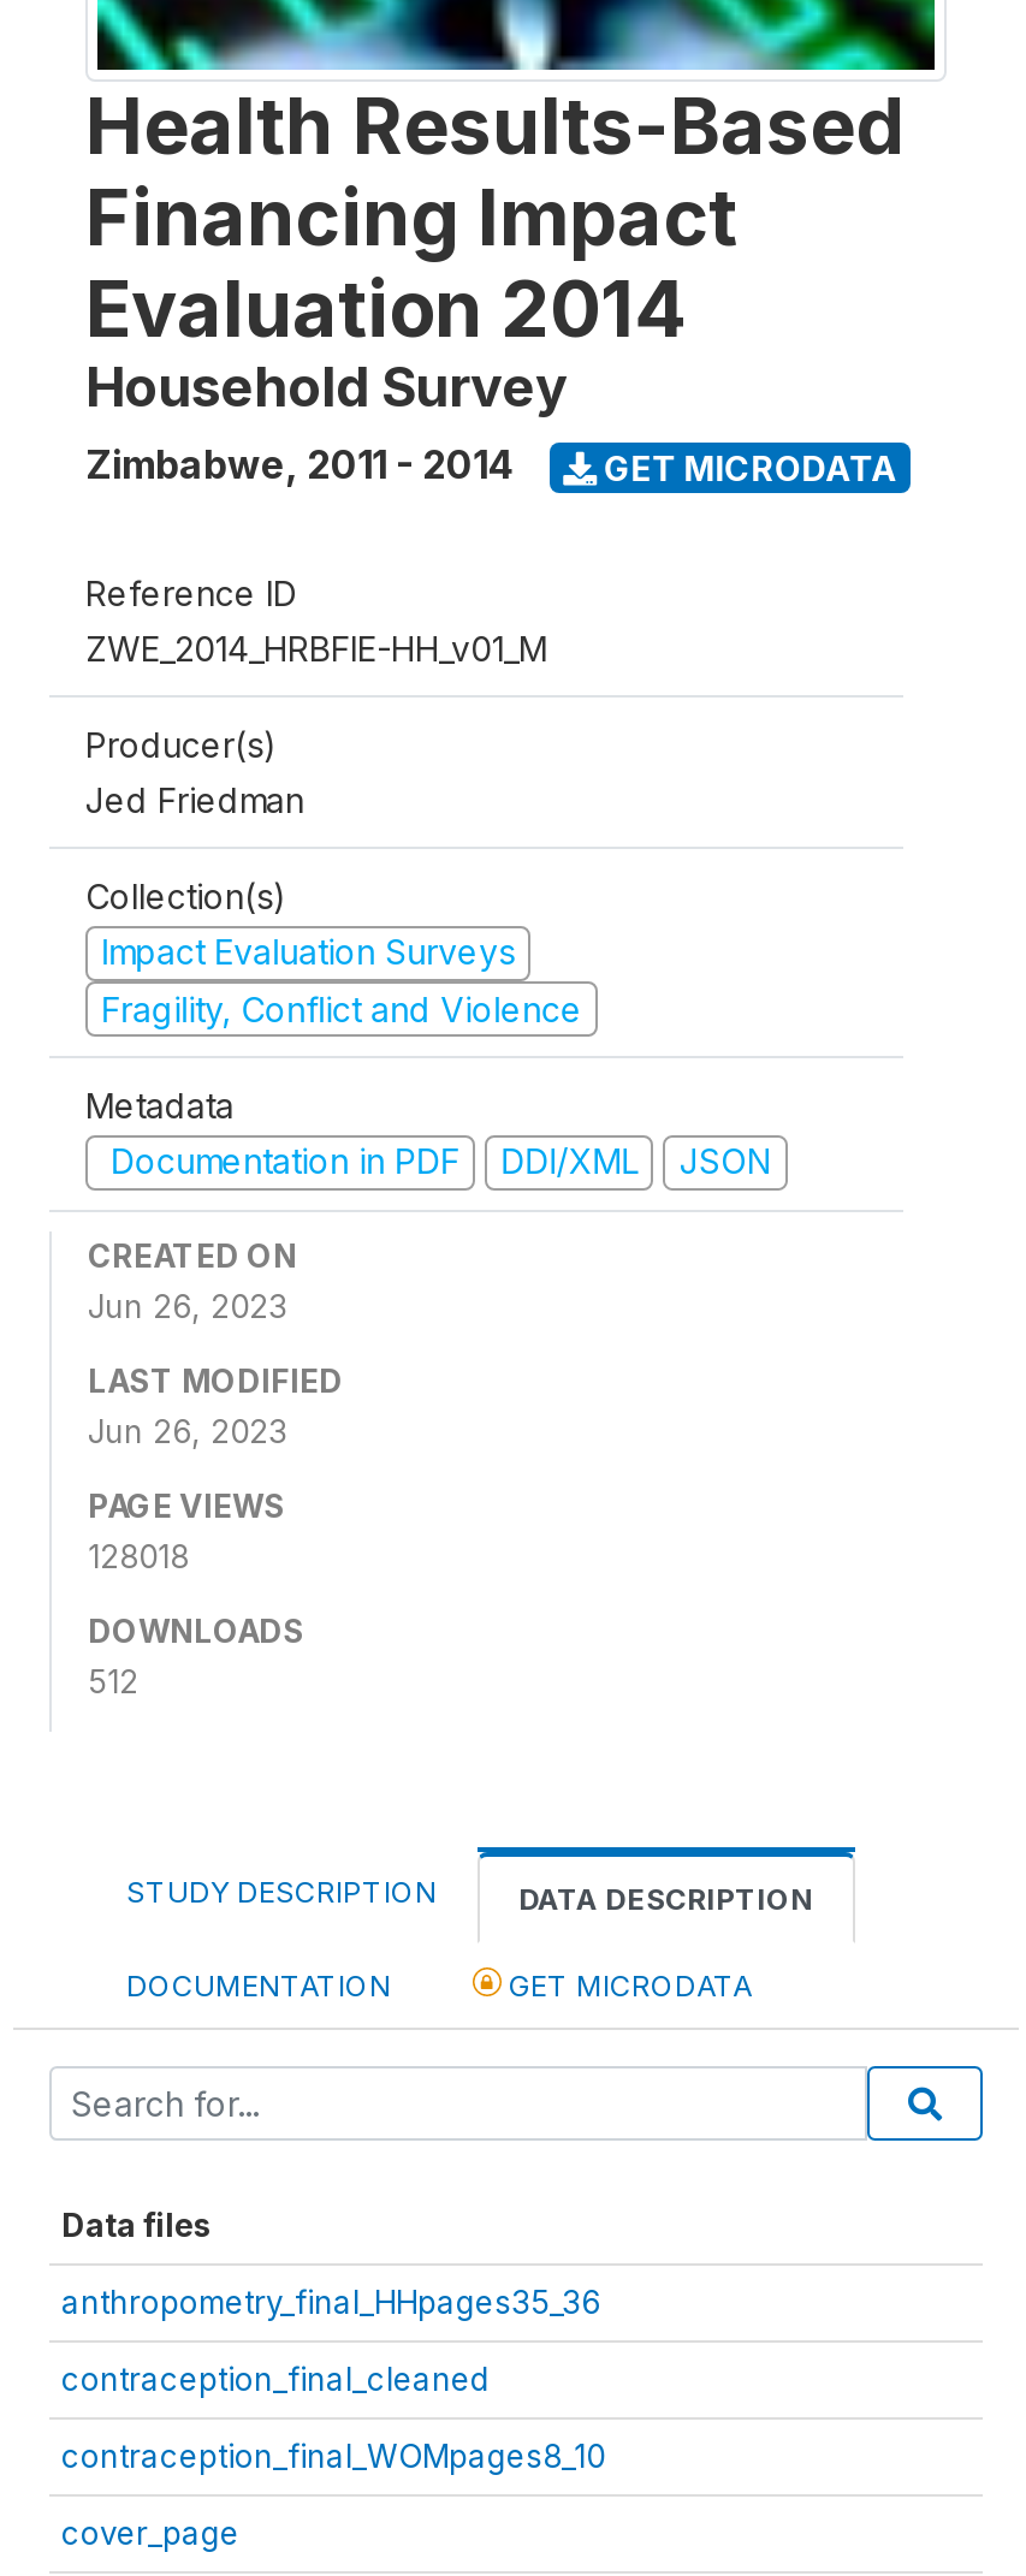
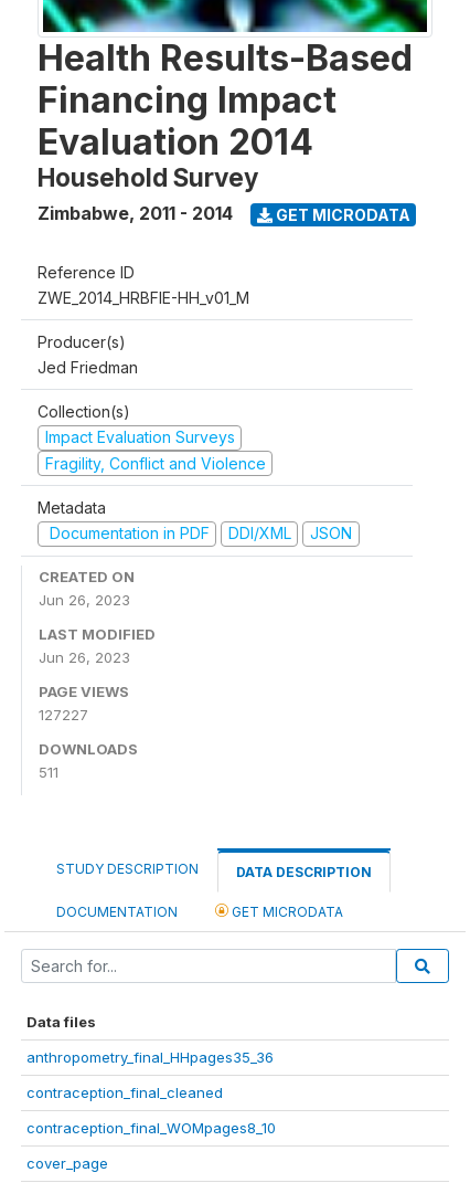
- 128018
+ 127227

- 512
+ 511
